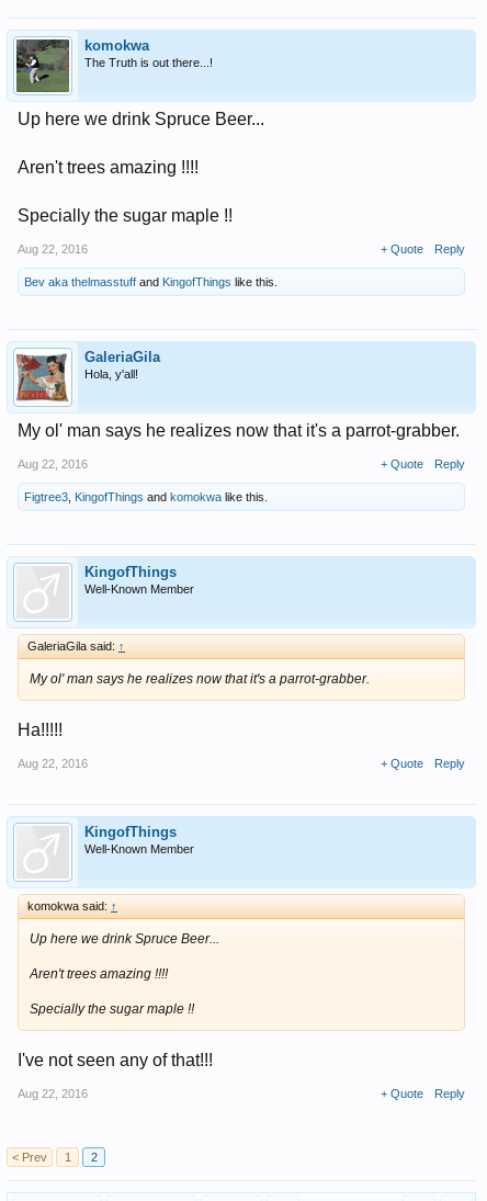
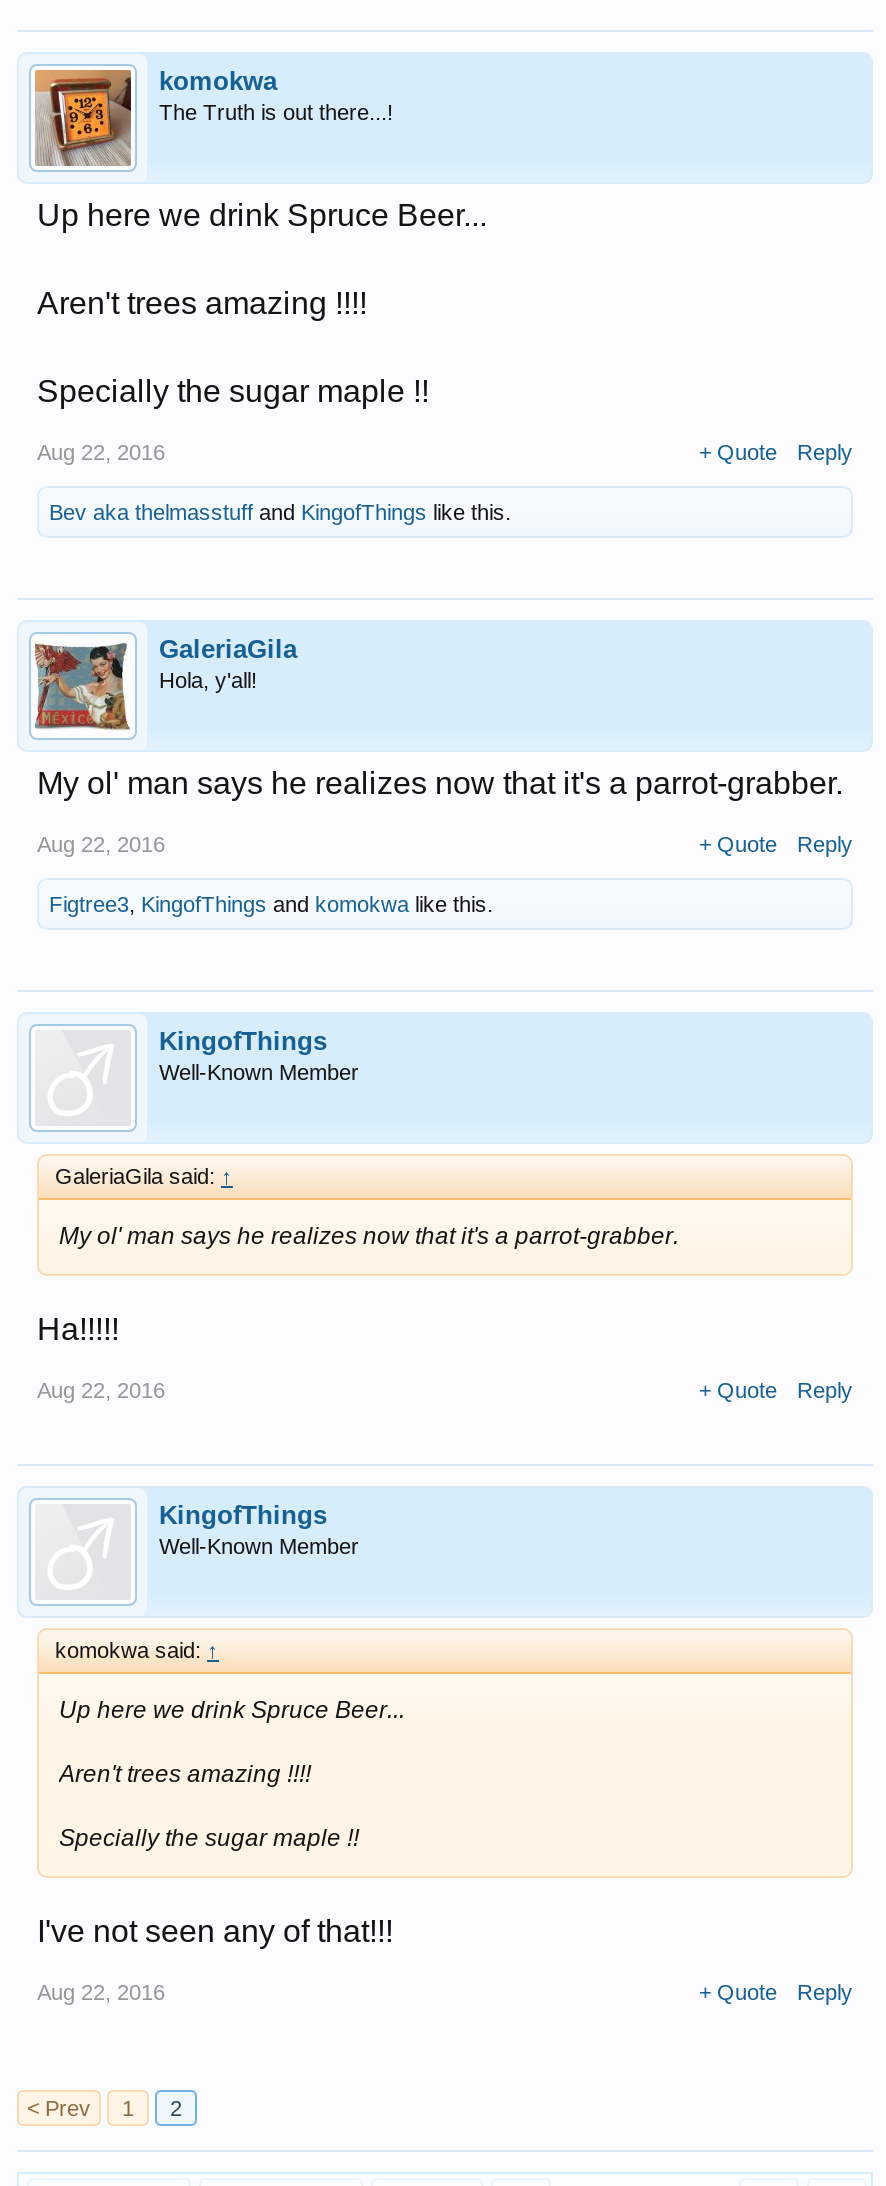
- [image]
+ [image]
